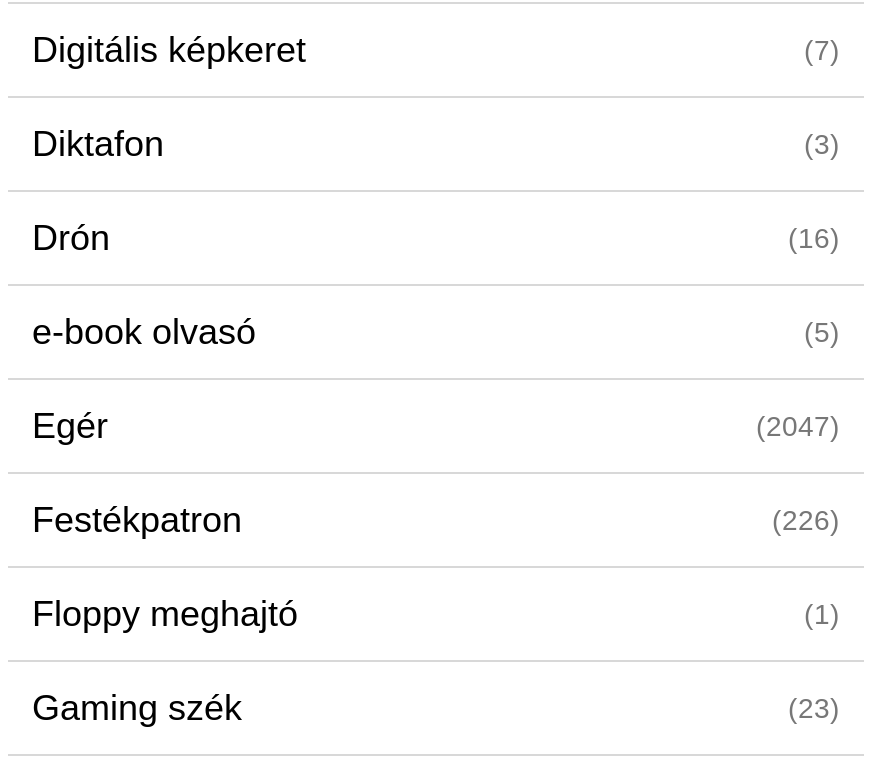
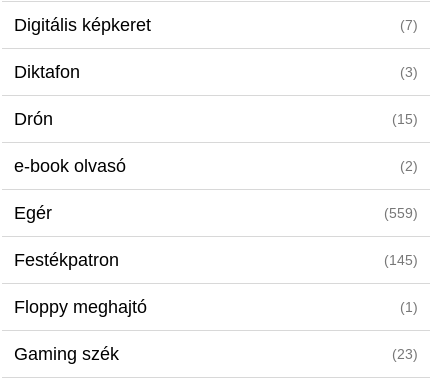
- (16)
+ (15)

- (5)
+ (2)

- (2047)
+ (559)

- (226)
+ (145)
